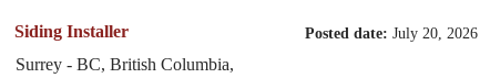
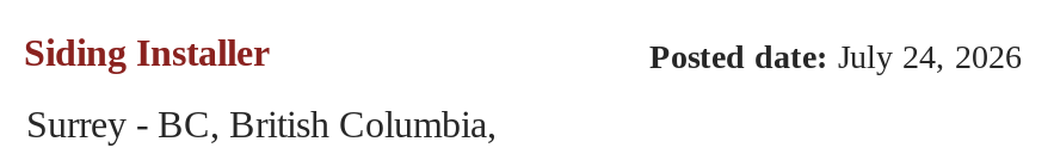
- Posted date: July 20, 2026
+ Posted date: July 24, 2026
